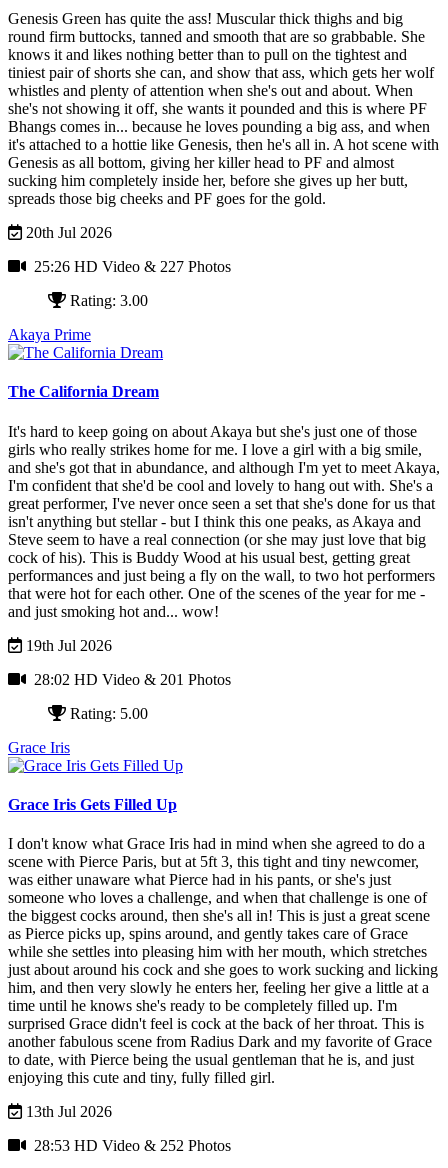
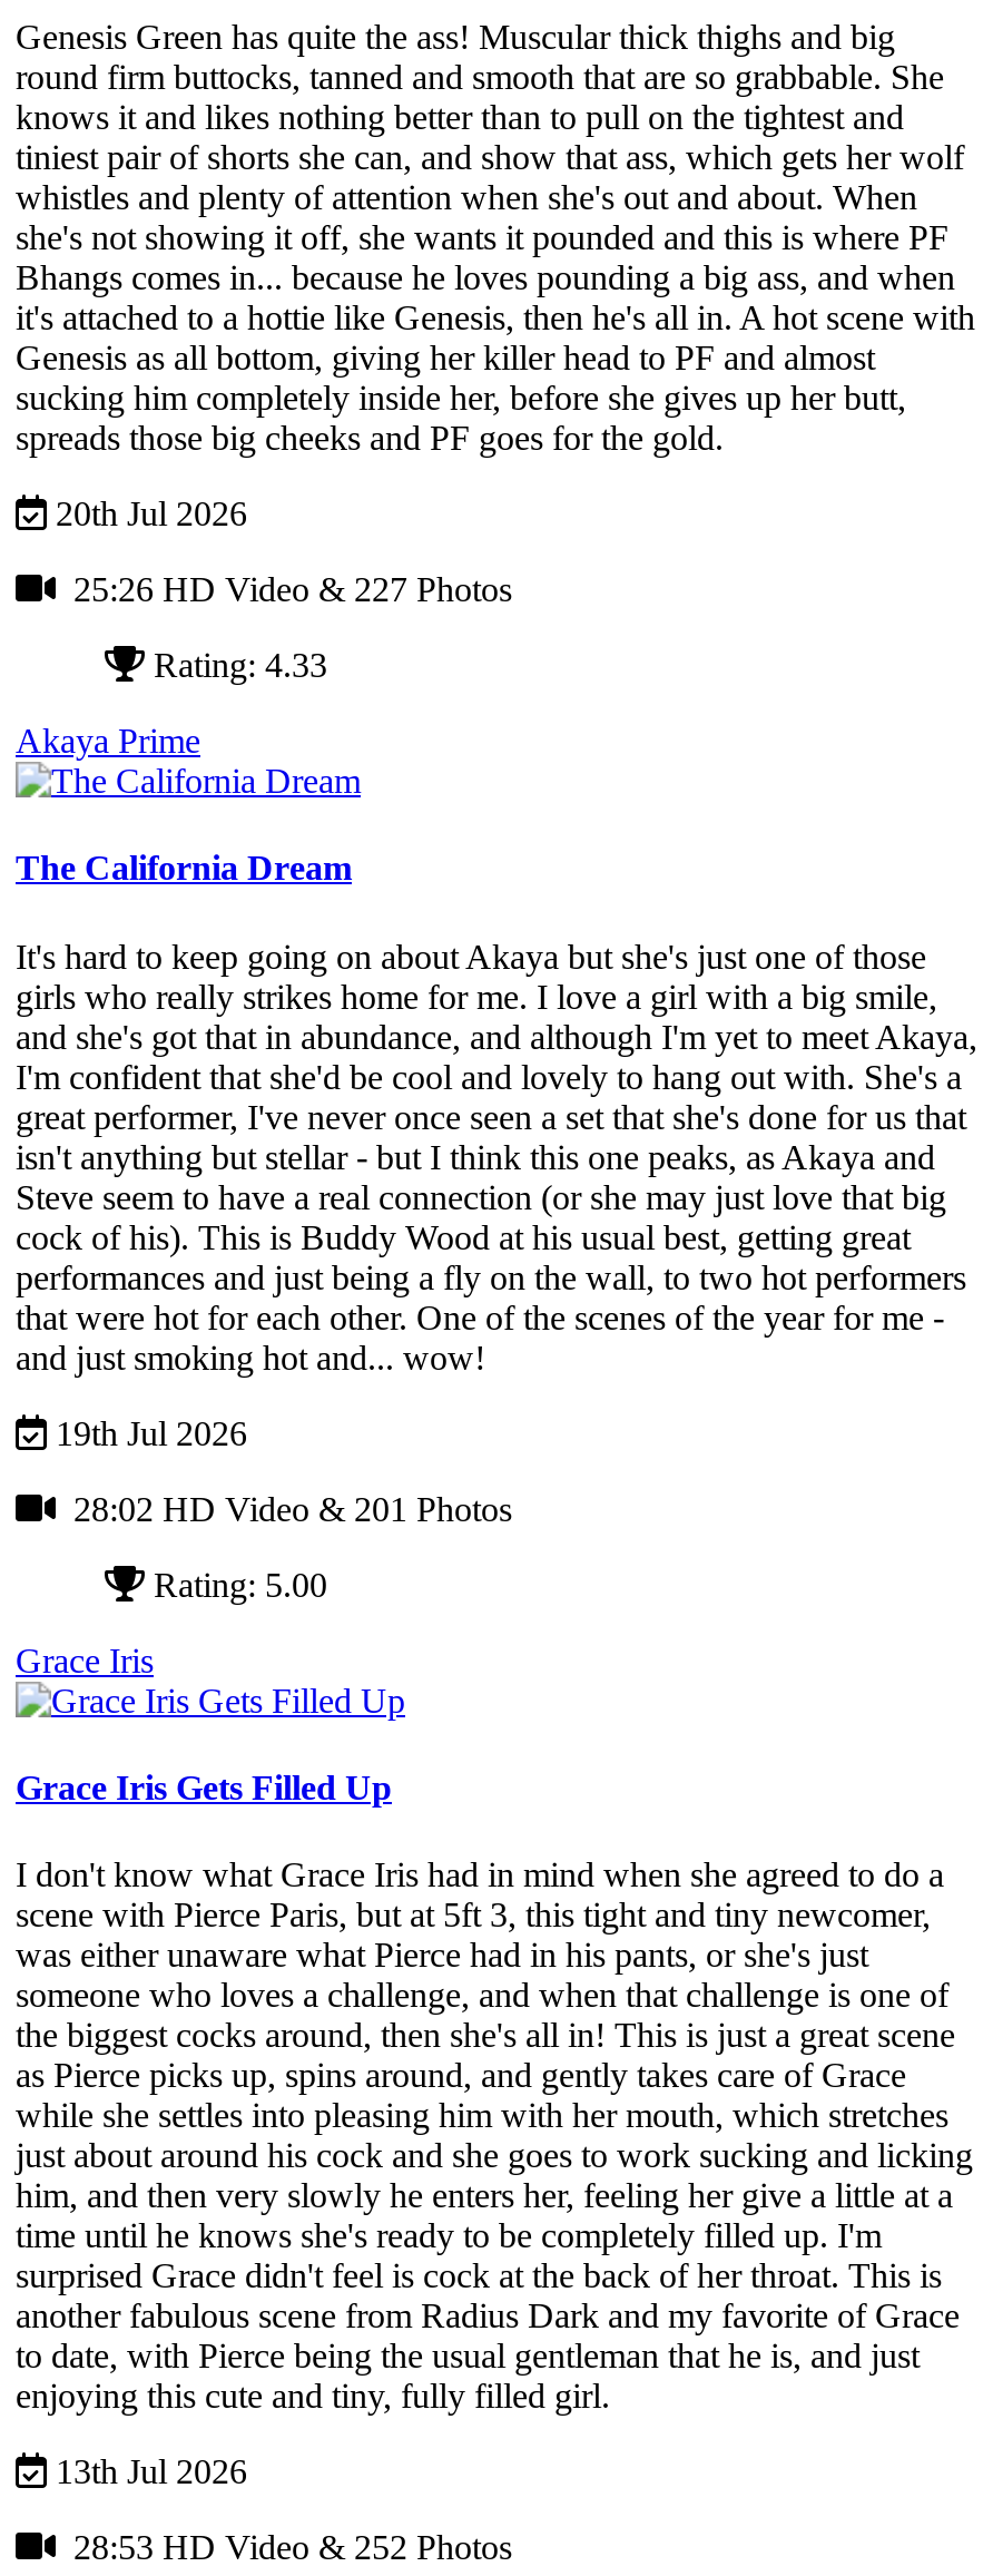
- Rating: 3.00
+ Rating: 4.33
